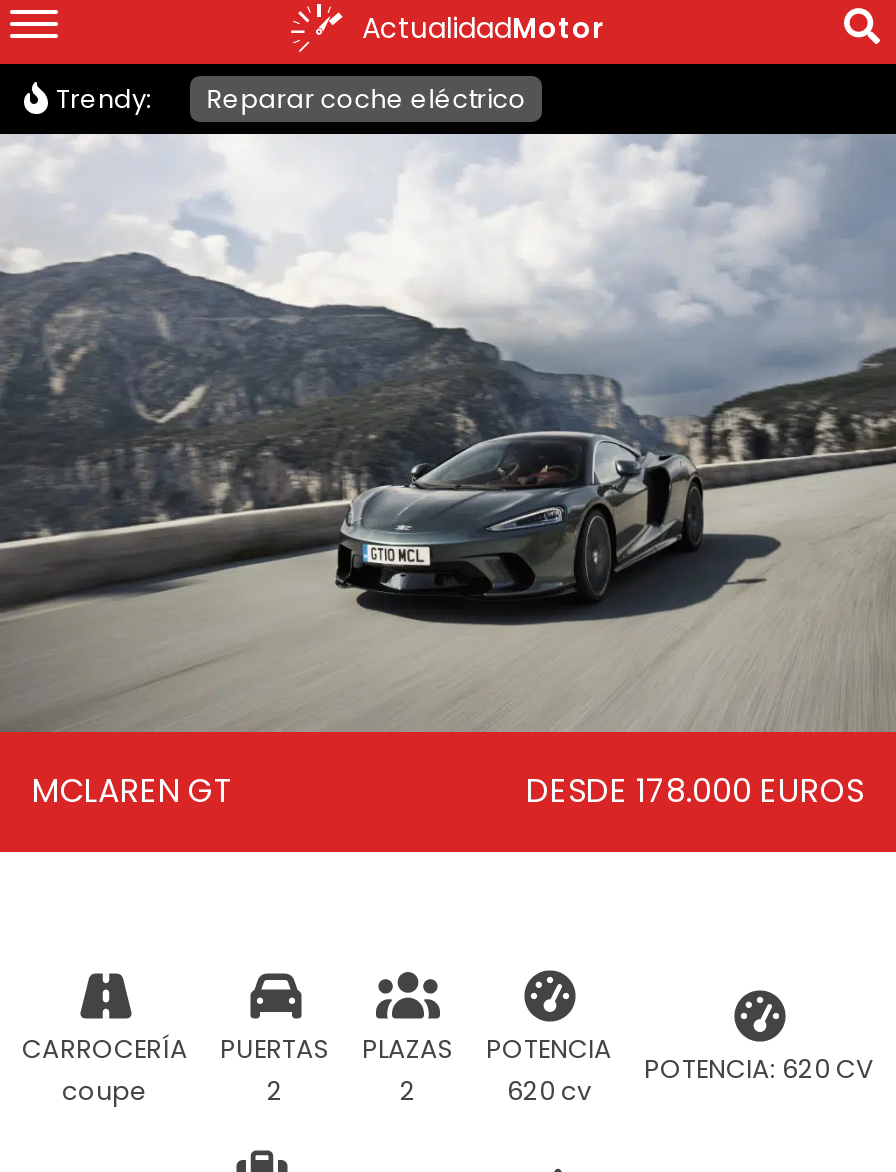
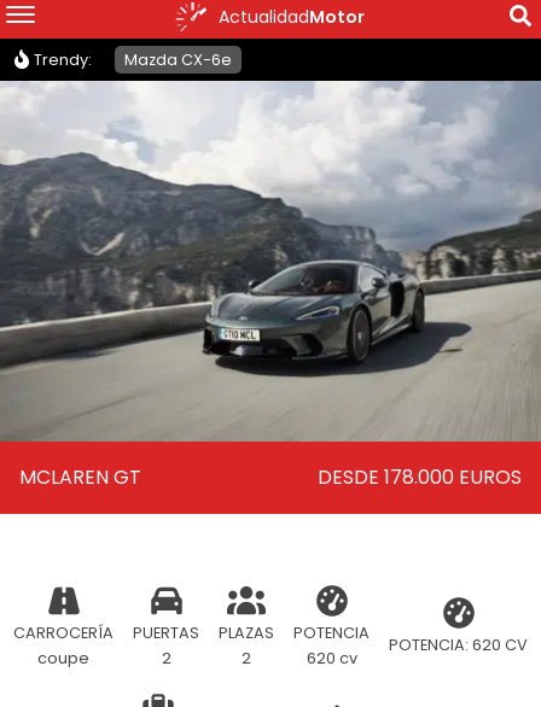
- Reparar coche eléctrico
+ Mazda CX-6e
